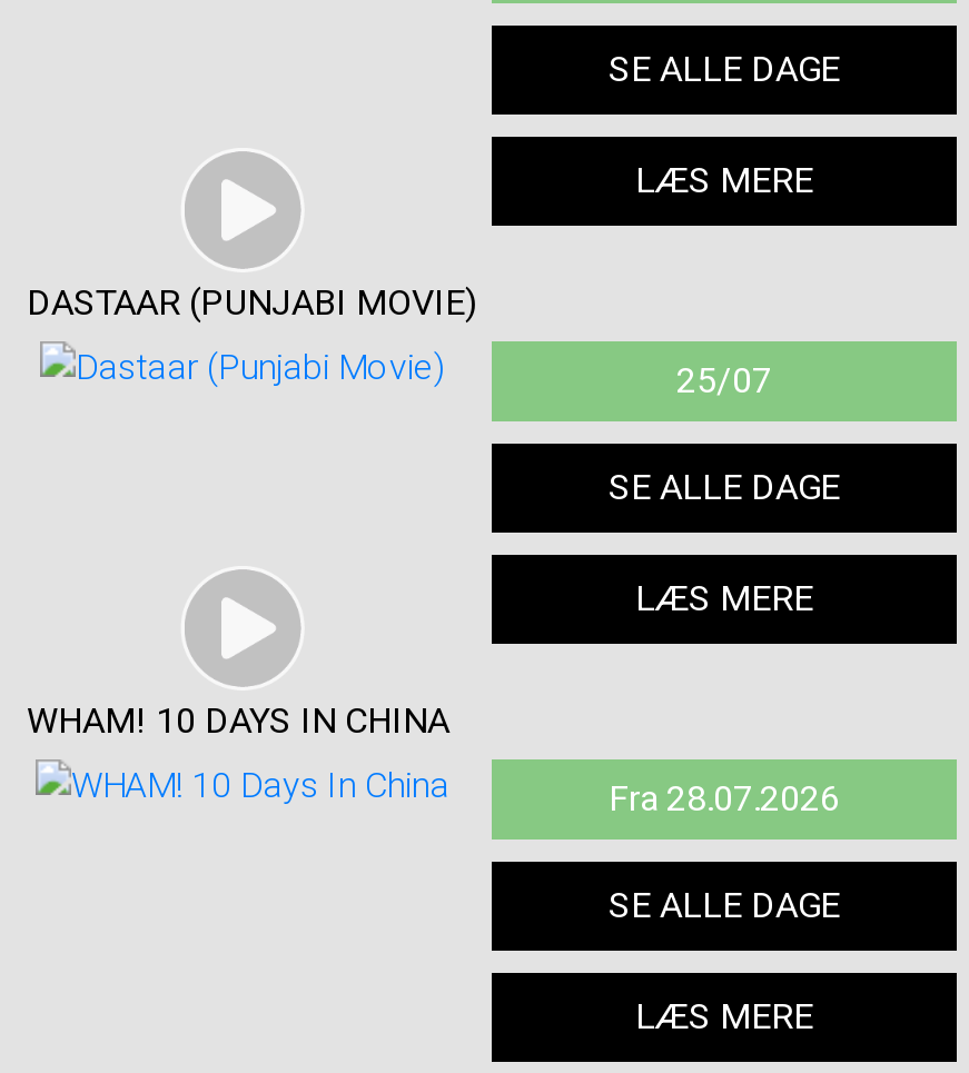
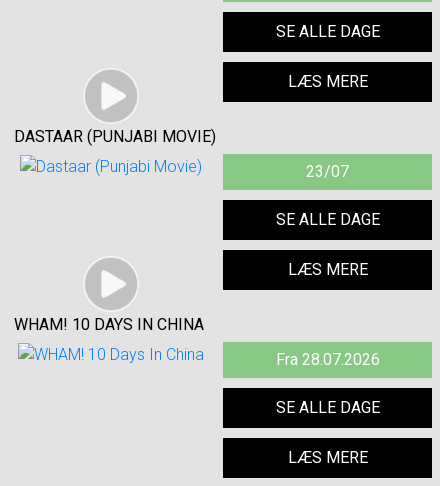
- 25/07
+ 23/07
